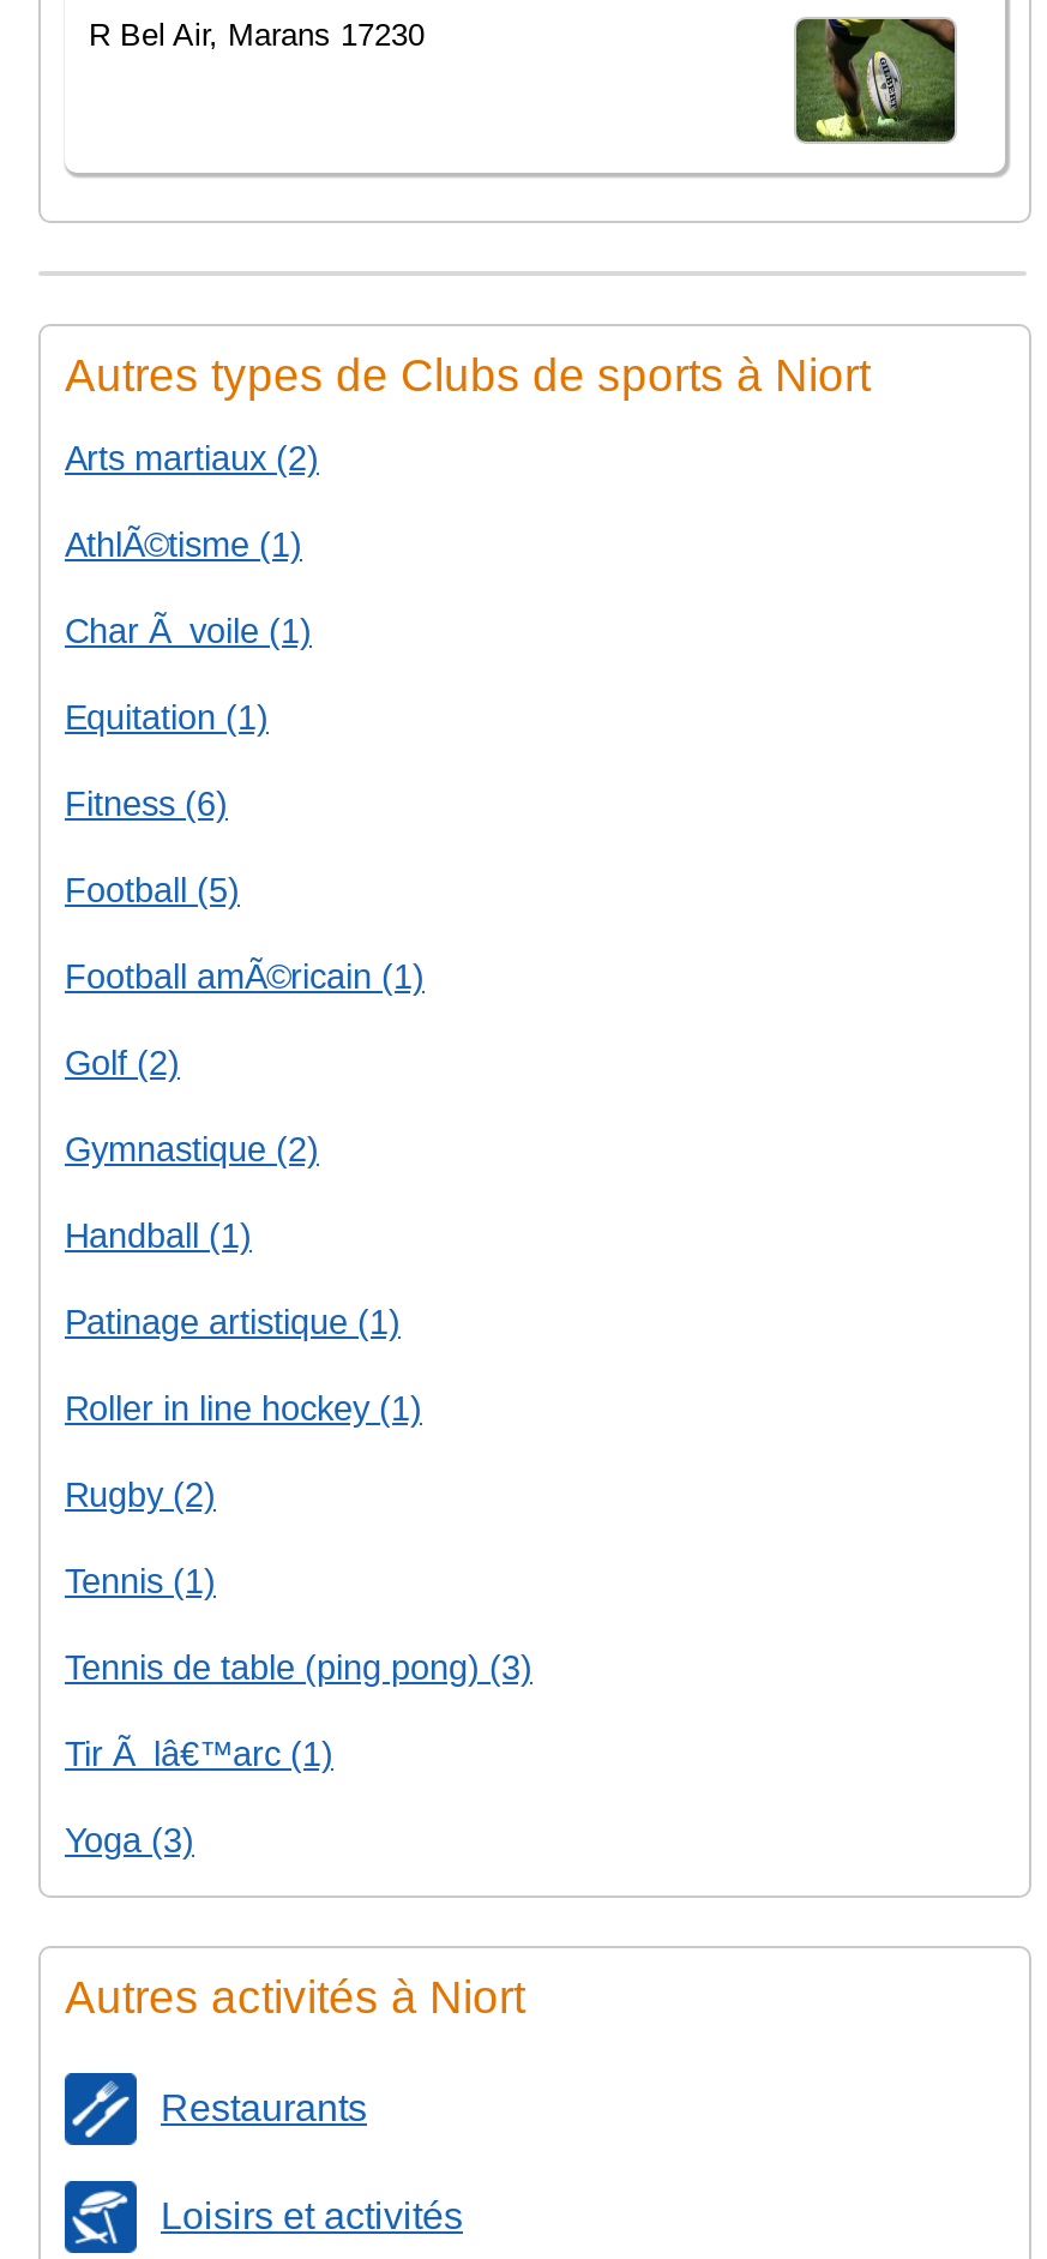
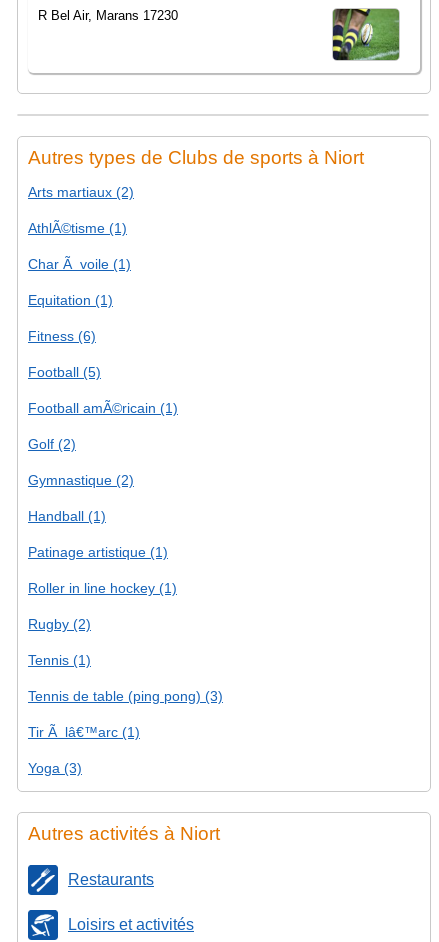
- [image]
+ [image]
